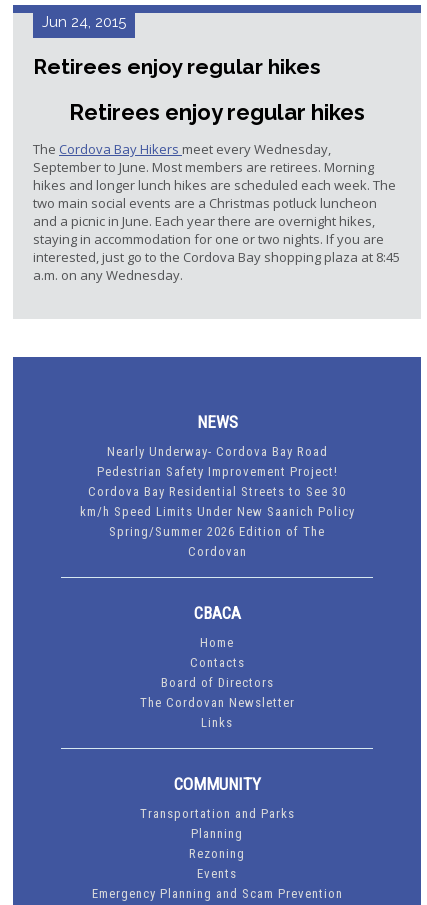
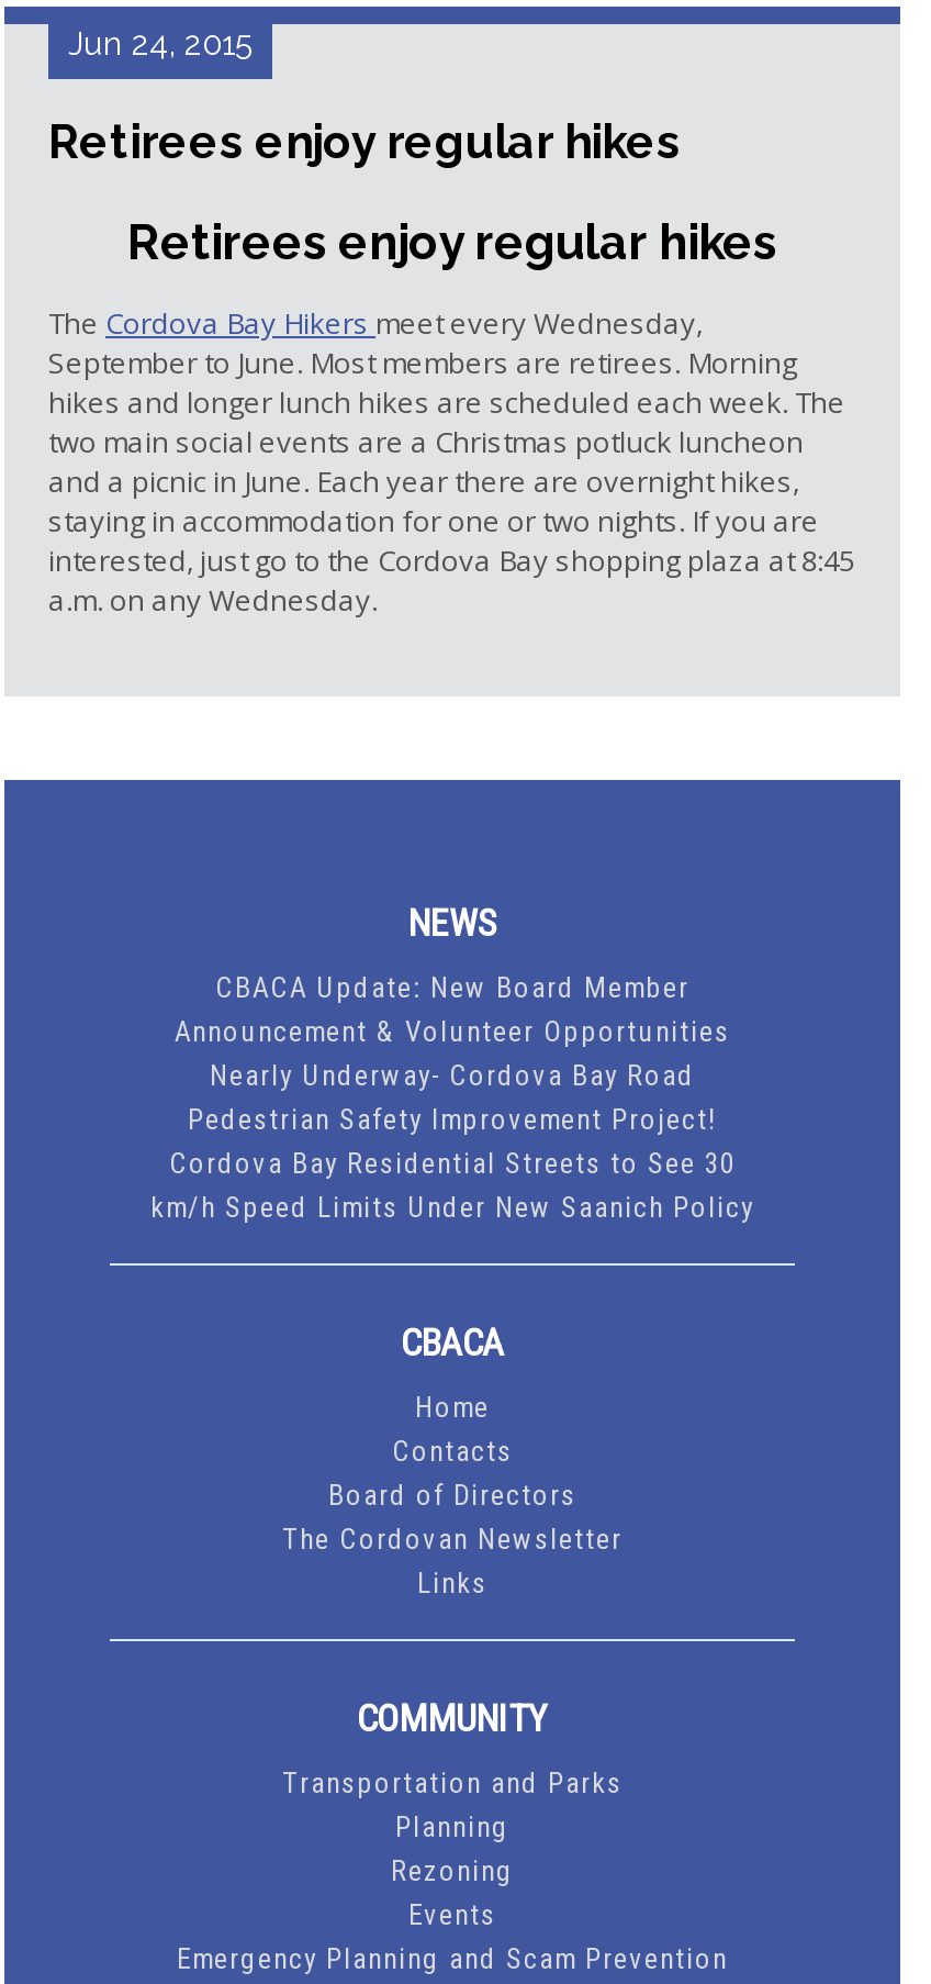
+ CBACA Update: New Board Member
+ Announcement & Volunteer Opportunities

moved down: Nearly Underway- Cordova Bay Road | Pedestrian Safety Improvement Project! | Cordova Bay Residential Streets to See 30 | km/h Speed Limits Under New Saanich Policy

- Spring/Summer 2026 Edition of The
- Cordovan
